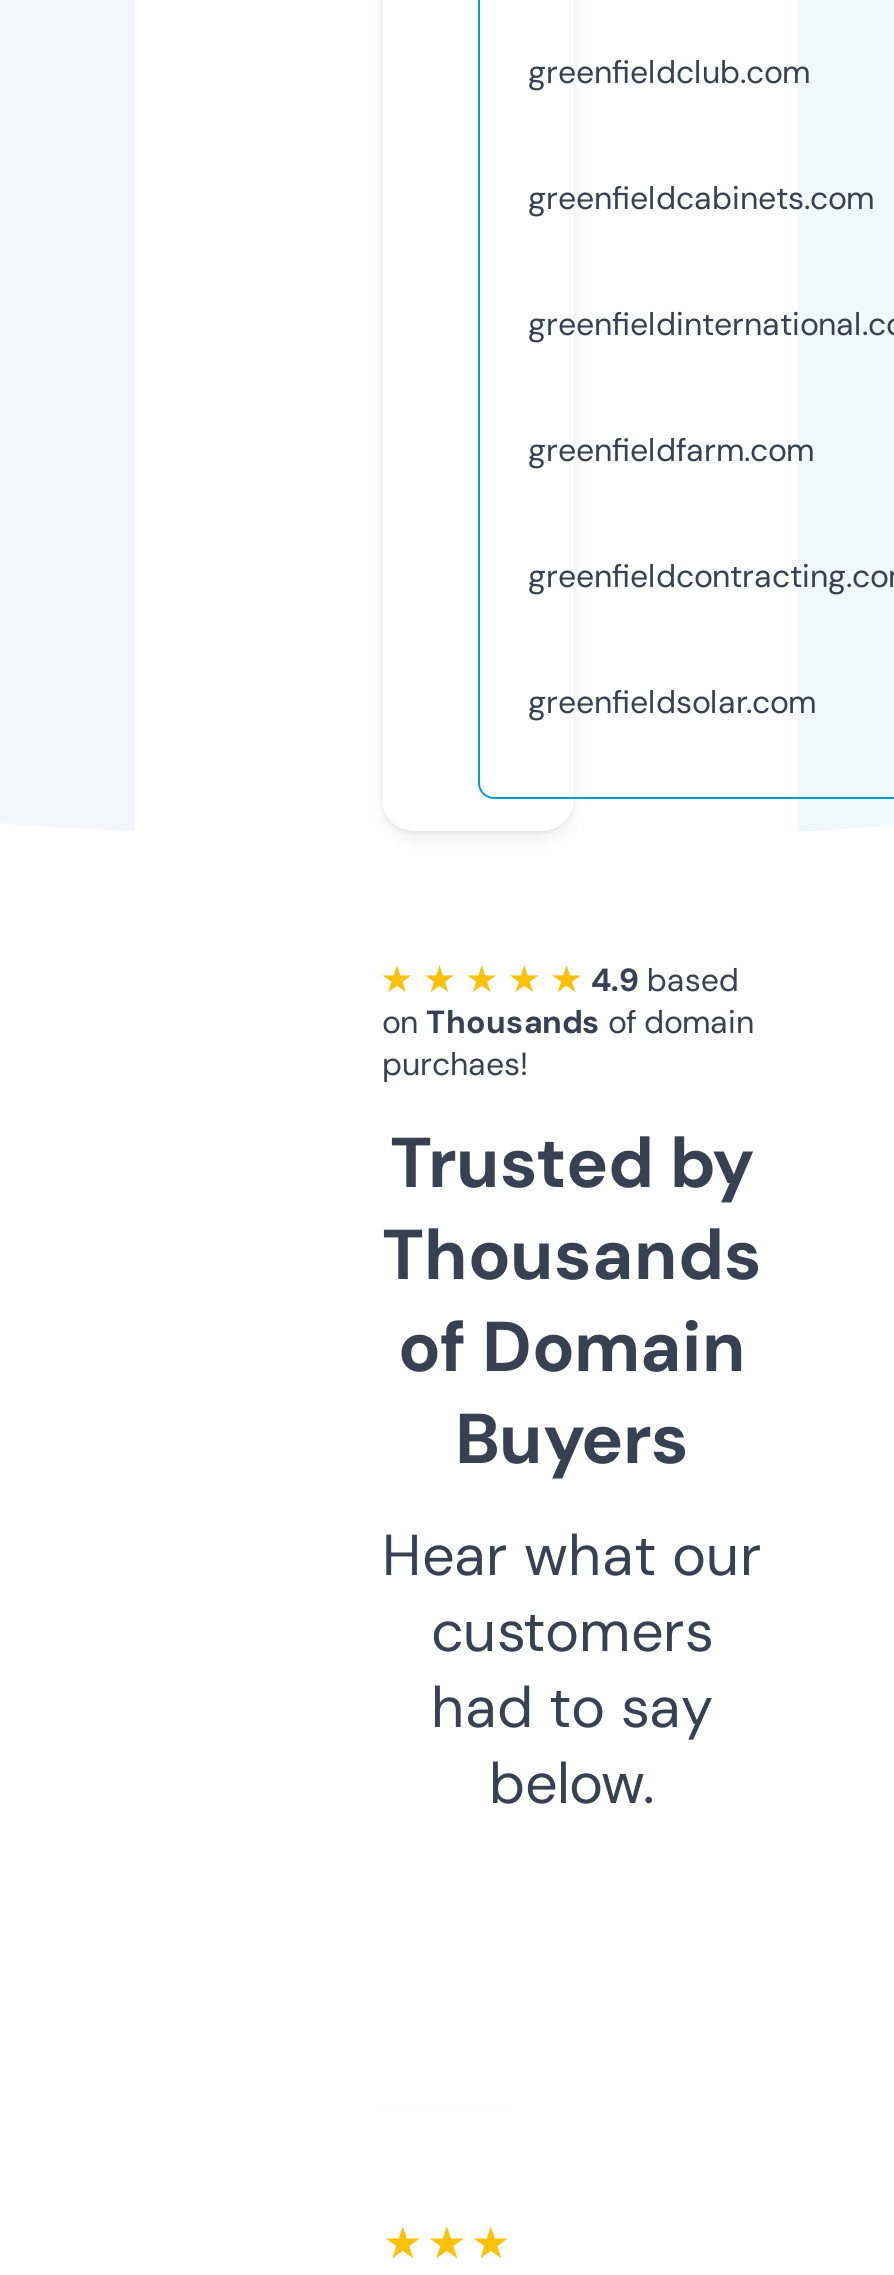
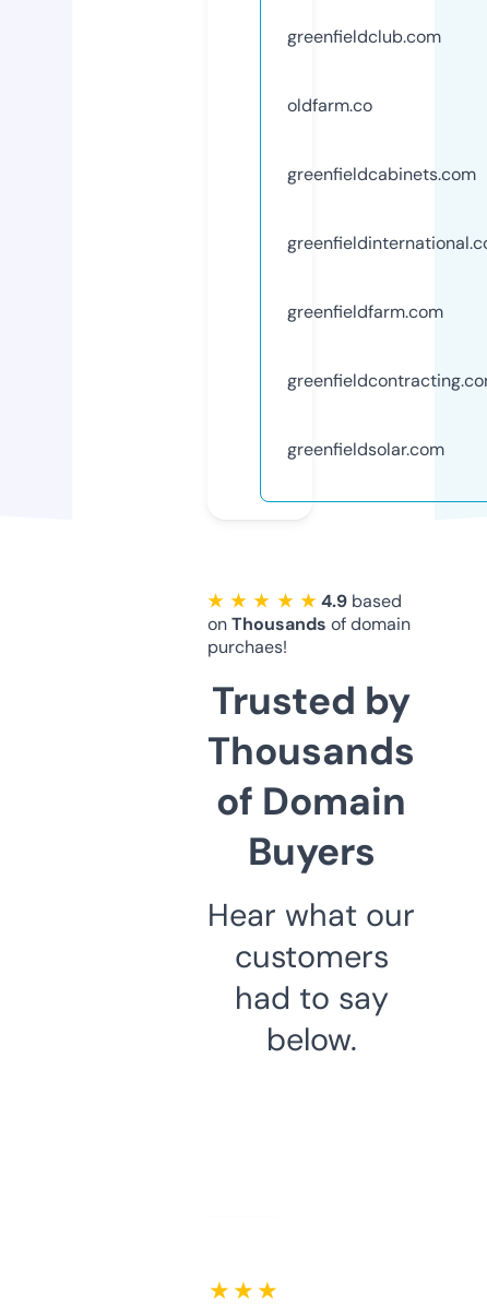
+ oldfarm.co
